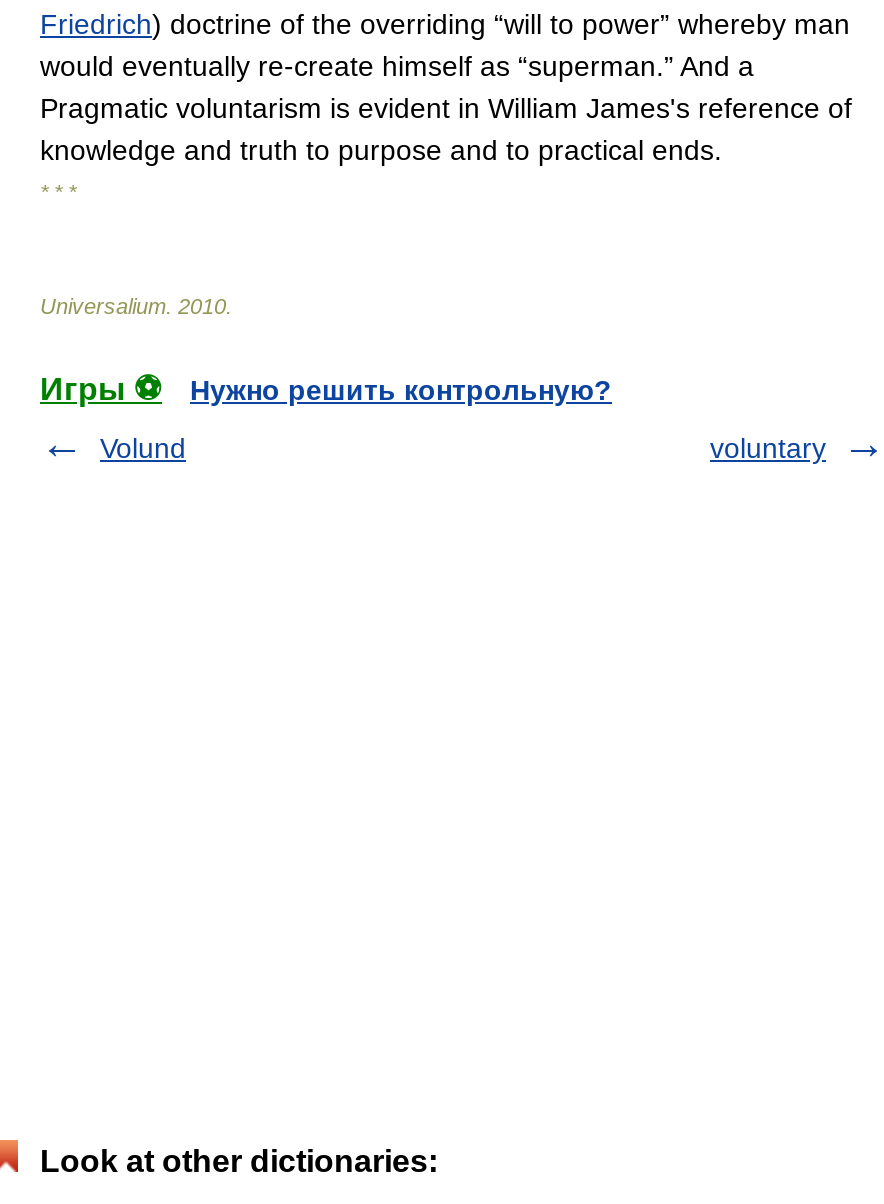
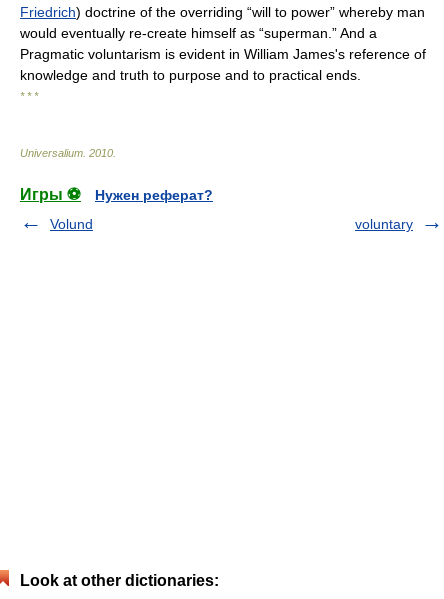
- Нужно решить контрольную?
+ Нужен реферат?
